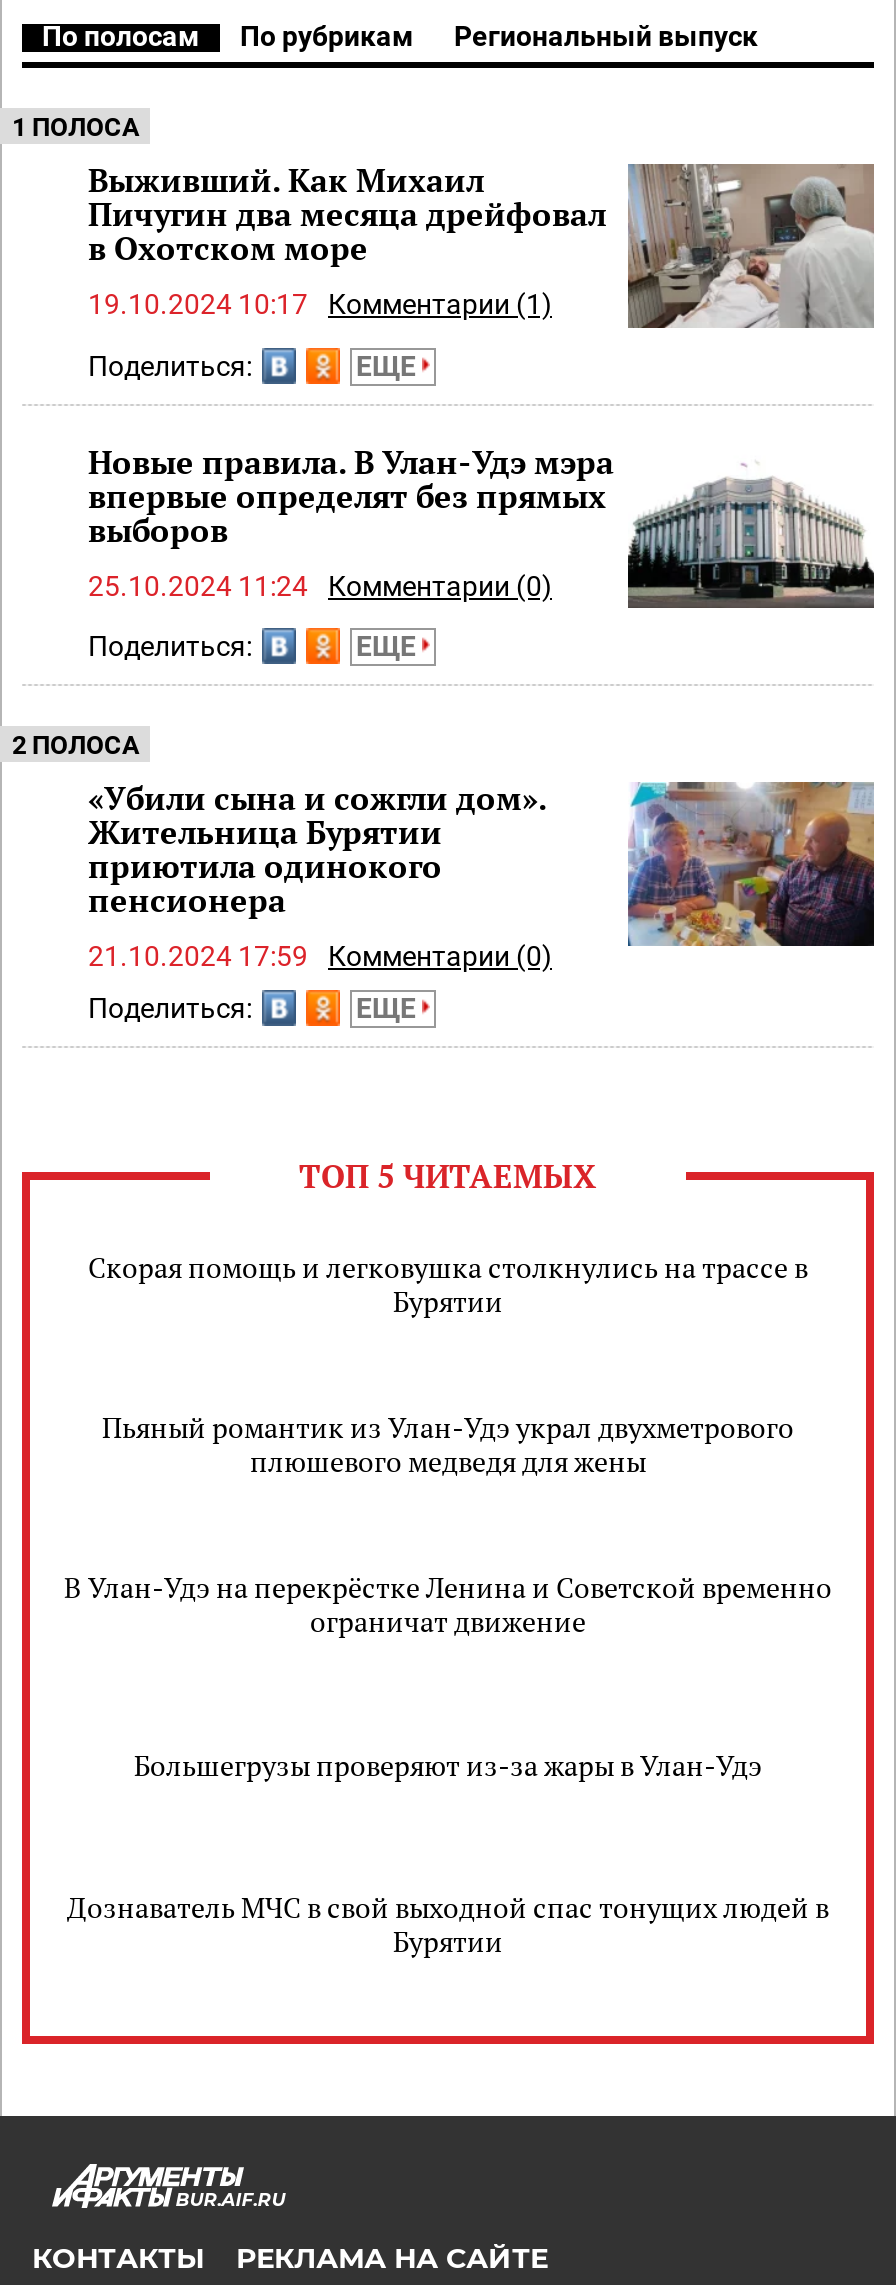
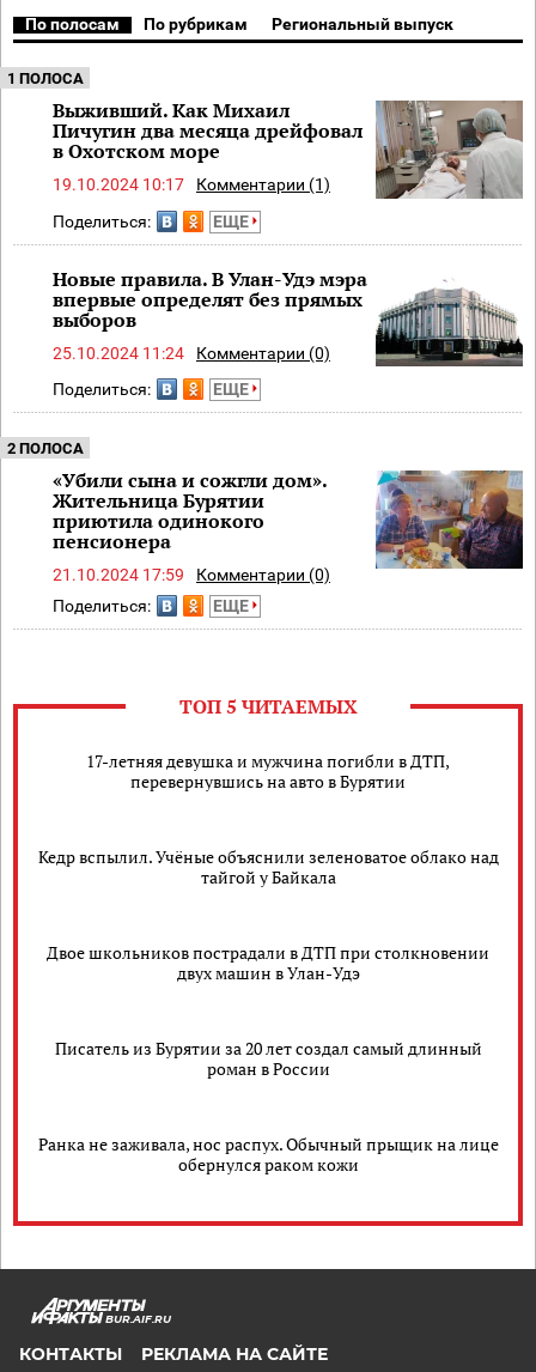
- Скорая помощь и легковушка столкнулись на трассе в
- Бурятии
+ 17-летняя девушка и мужчина погибли в ДТП,
+ перевернувшись на авто в Бурятии

- Пьяный романтик из Улан-Удэ украл двухметрового
- плюшевого медведя для жены
+ Кедр вспылил. Учёные объяснили зеленоватое облако над
+ тайгой у Байкала

- В Улан-Удэ на перекрёстке Ленина и Советской временно
- ограничат движение
+ Двое школьников пострадали в ДТП при столкновении
+ двух машин в Улан-Удэ

- Большегрузы проверяют из-за жары в Улан-Удэ
+ Писатель из Бурятии за 20 лет создал самый длинный
+ роман в России

- Дознаватель МЧС в свой выходной спас тонущих людей в
- Бурятии
+ Ранка не заживала, нос распух. Обычный прыщик на лице
+ обернулся раком кожи
